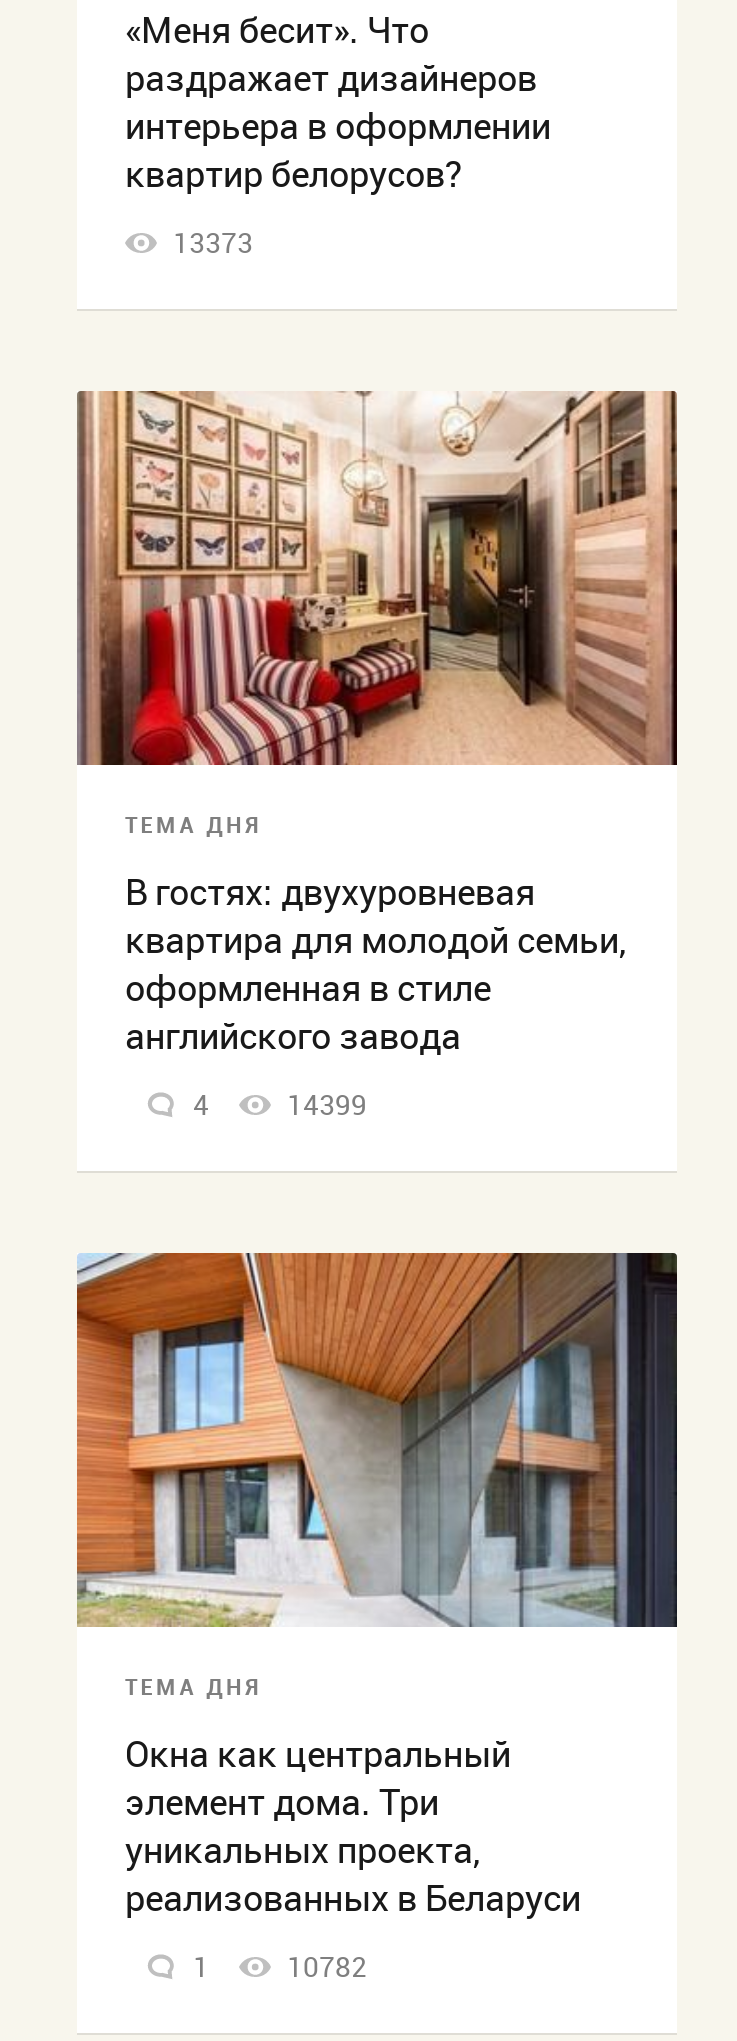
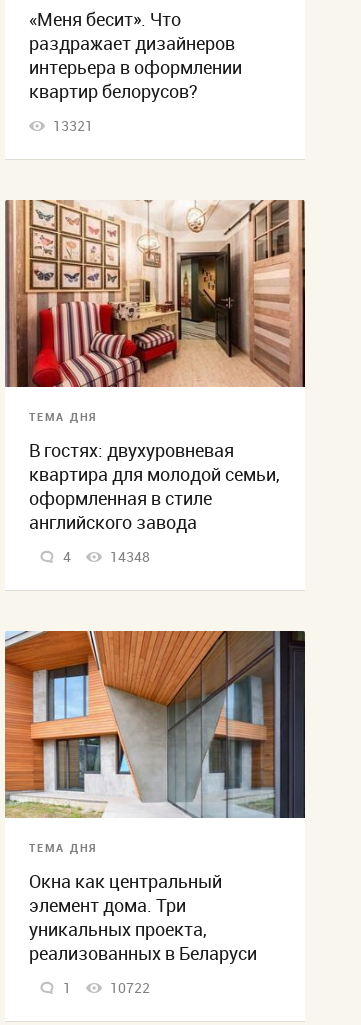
- 13373
+ 13321

- 14399
+ 14348

- 10782
+ 10722
